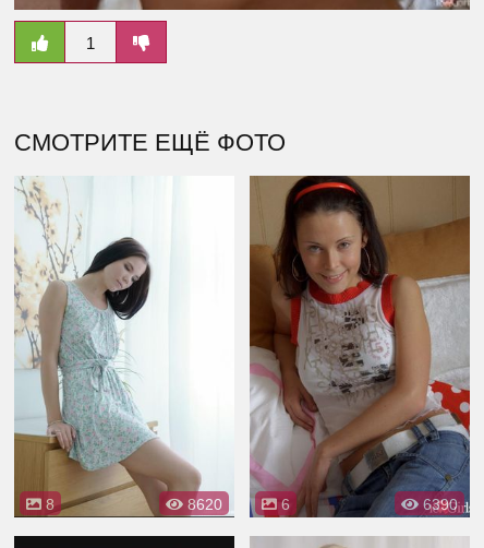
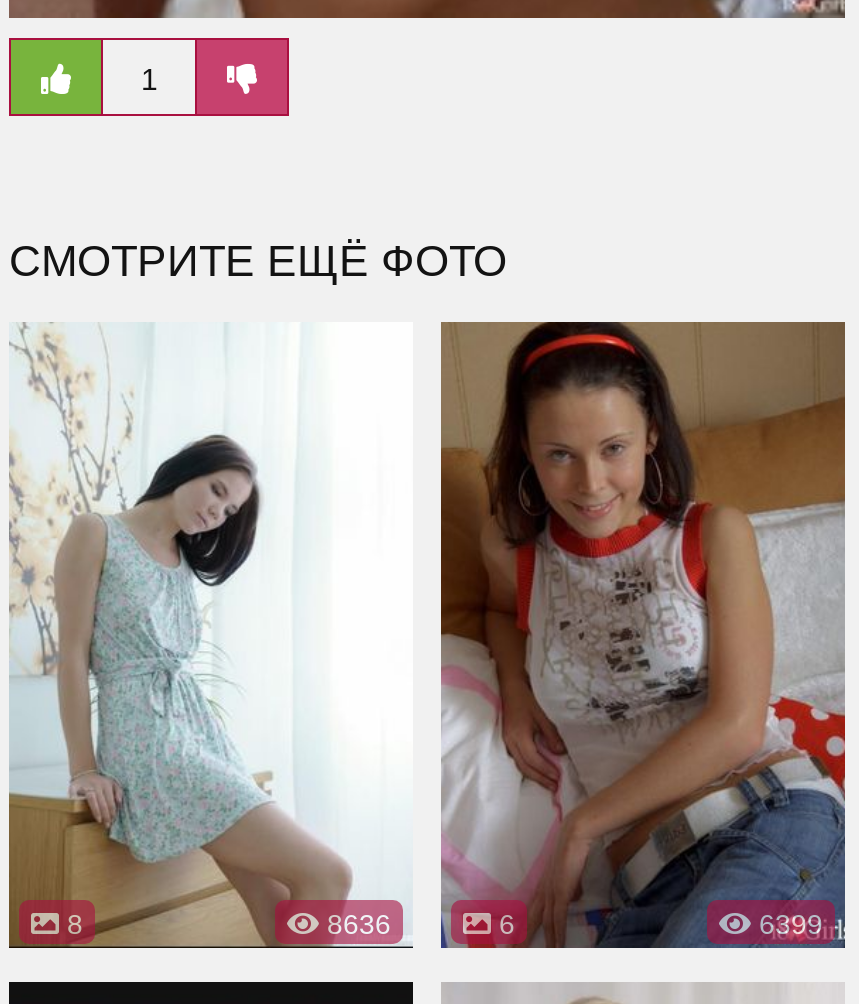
- 8620
+ 8636

- 6390
+ 6399
